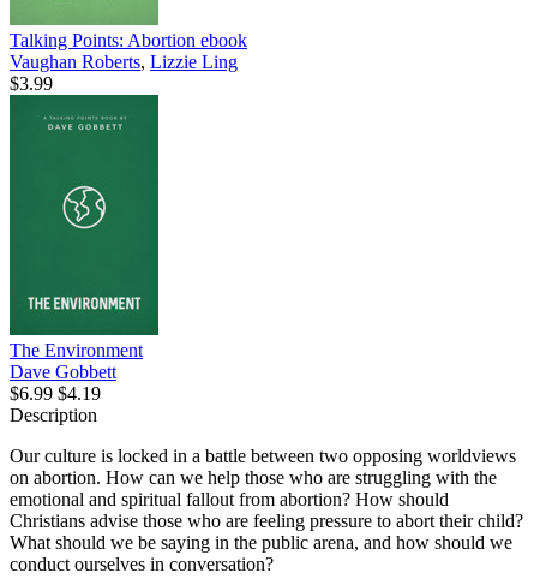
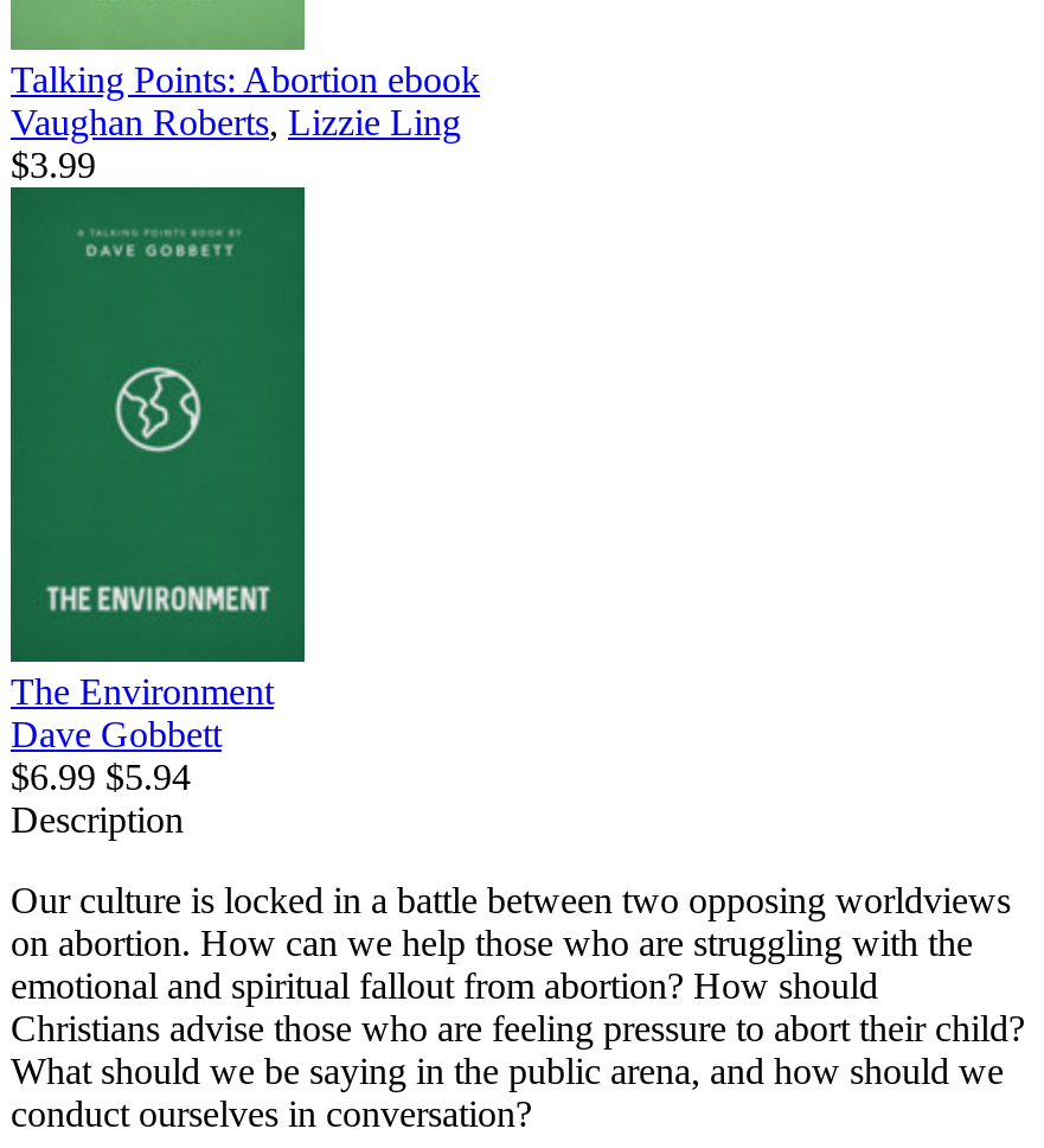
- $6.99 $4.19
+ $6.99 $5.94
